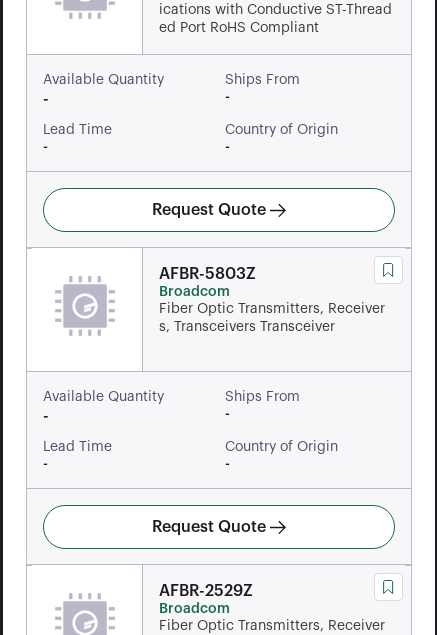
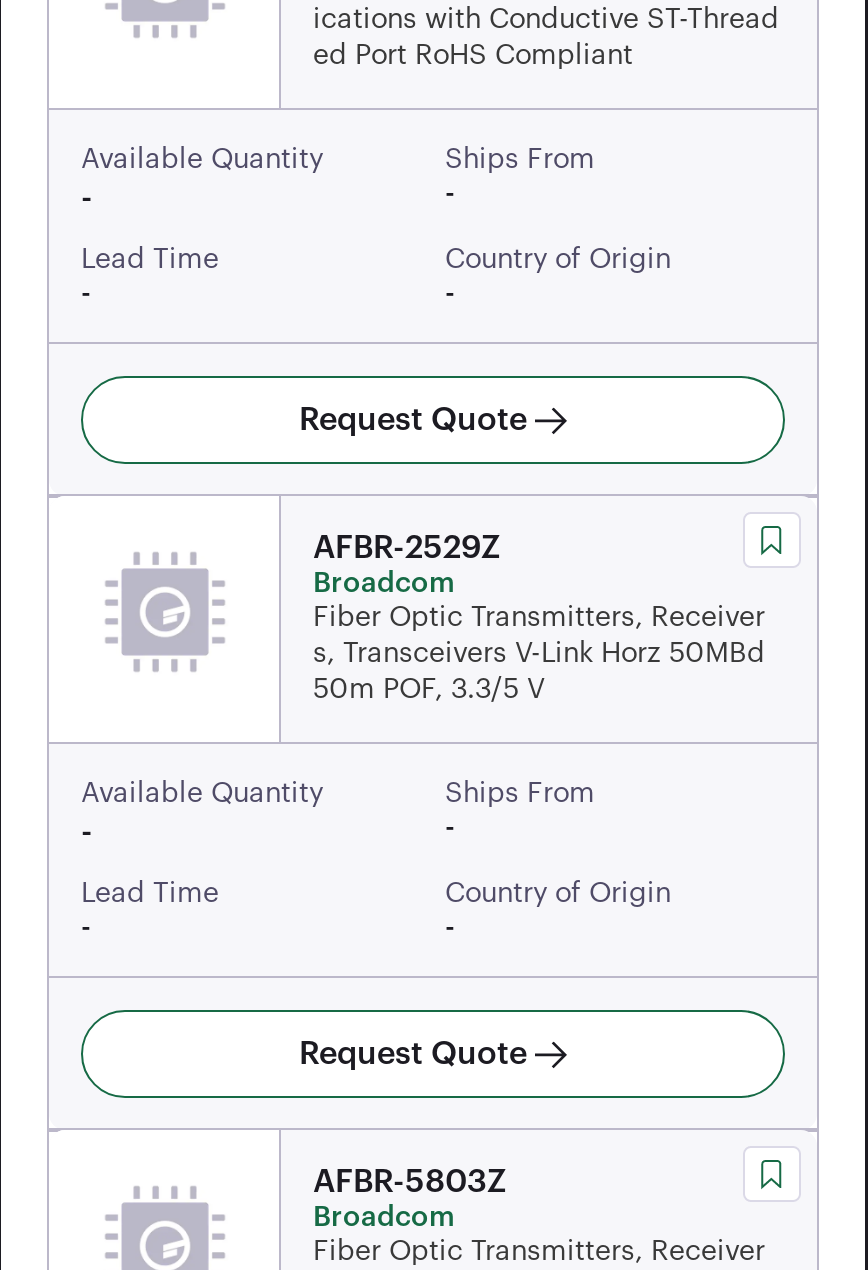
- AFBR-5803Z
+ AFBR-2529Z

- s, Transceivers Transceiver
+ s, Transceivers V-Link Horz 50MBd
+ 50m POF, 3.3/5 V

- AFBR-2529Z
+ AFBR-5803Z
